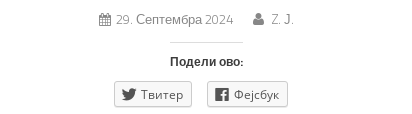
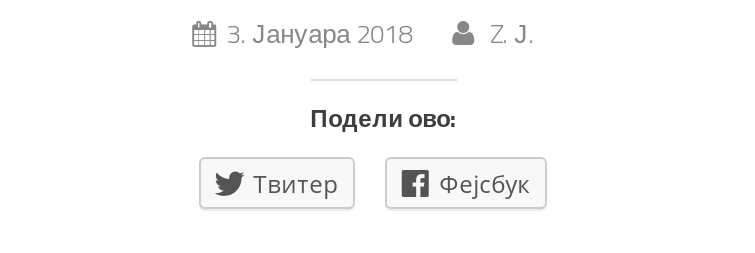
- 29. Септембра 2024
+ 3. Јануара 2018
